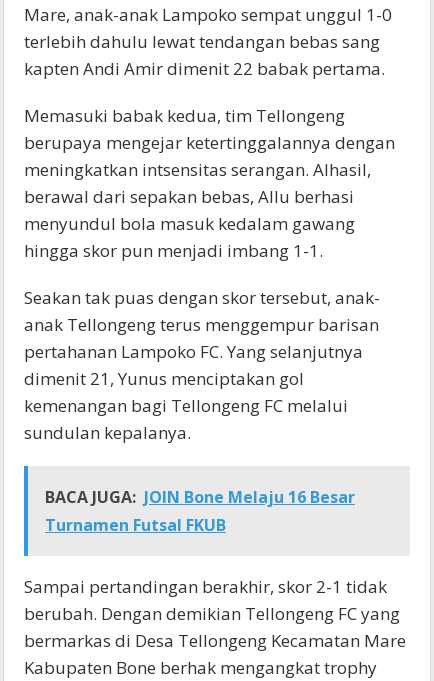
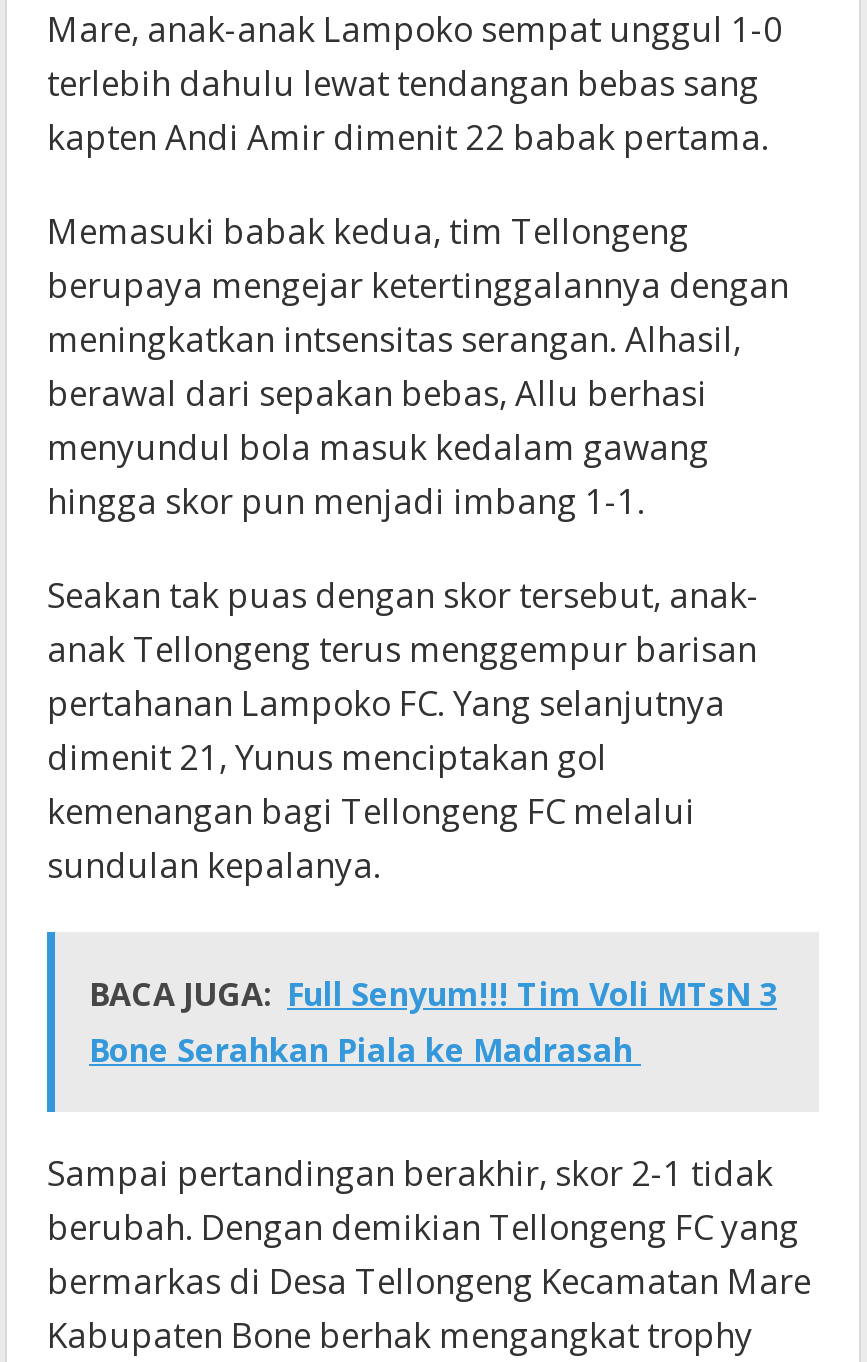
- BACA JUGA: JOIN Bone Melaju 16 Besar
- Turnamen Futsal FKUB
+ BACA JUGA: Full Senyum!!! Tim Voli MTsN 3
+ Bone Serahkan Piala ke Madrasah
